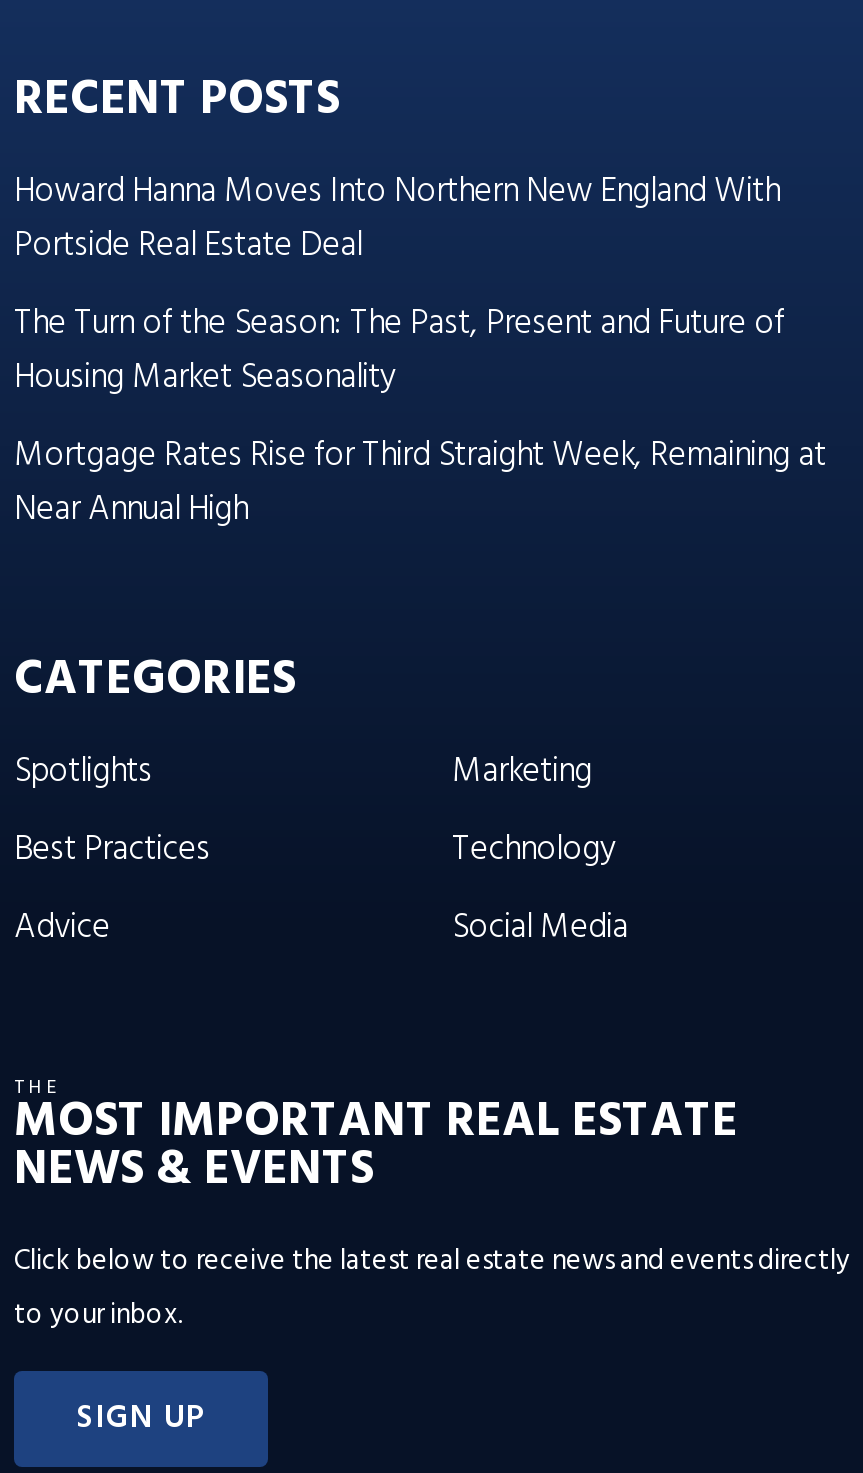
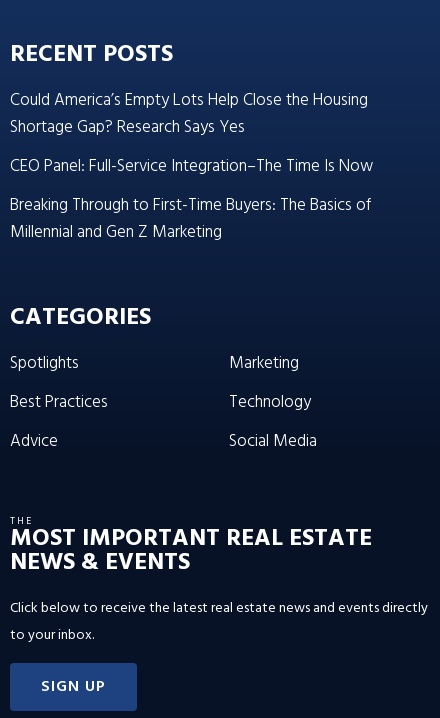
- Howard Hanna Moves Into Northern New England With
- Portside Real Estate Deal
- The Turn of the Season: The Past, Present and Future of
- Housing Market Seasonality
- Mortgage Rates Rise for Third Straight Week, Remaining at
- Near Annual High
+ Could America’s Empty Lots Help Close the Housing
+ Shortage Gap? Research Says Yes
+ CEO Panel: Full-Service Integration–The Time Is Now
+ Breaking Through to First-Time Buyers: The Basics of
+ Millennial and Gen Z Marketing
